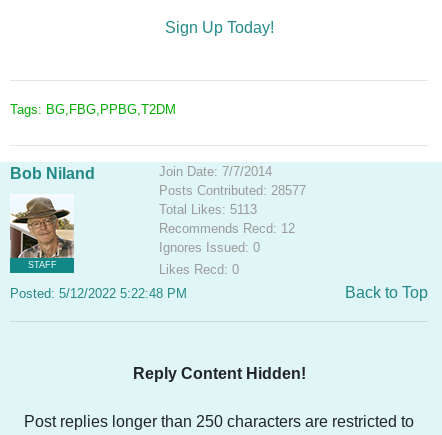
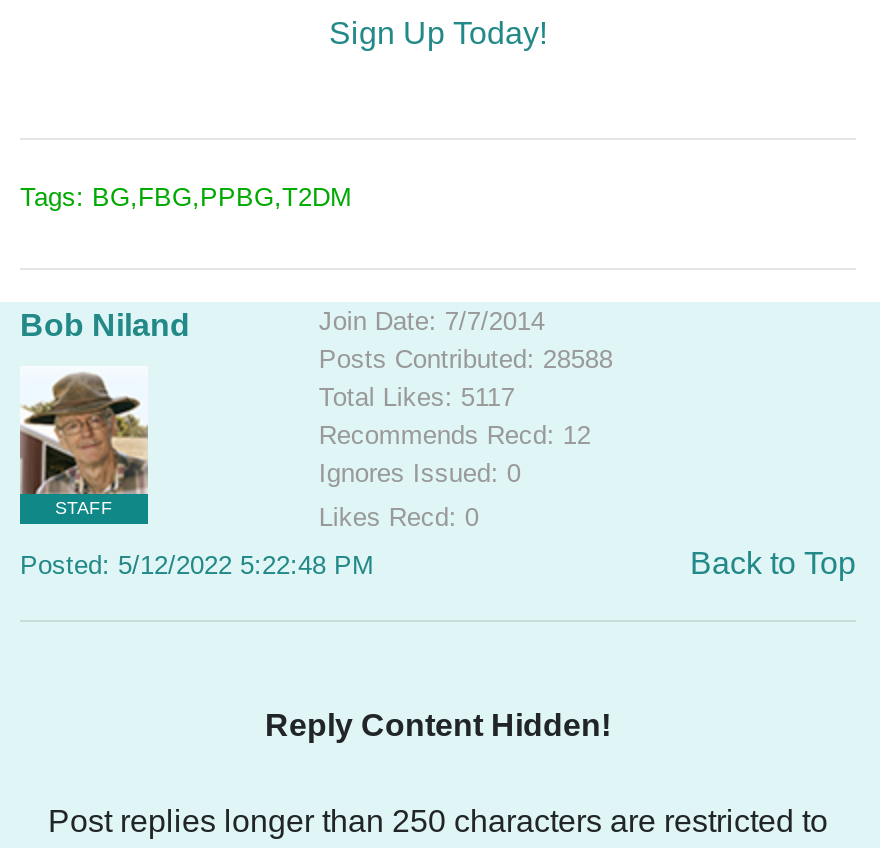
- Posts Contributed: 28577
+ Posts Contributed: 28588

- Total Likes: 5113
+ Total Likes: 5117
